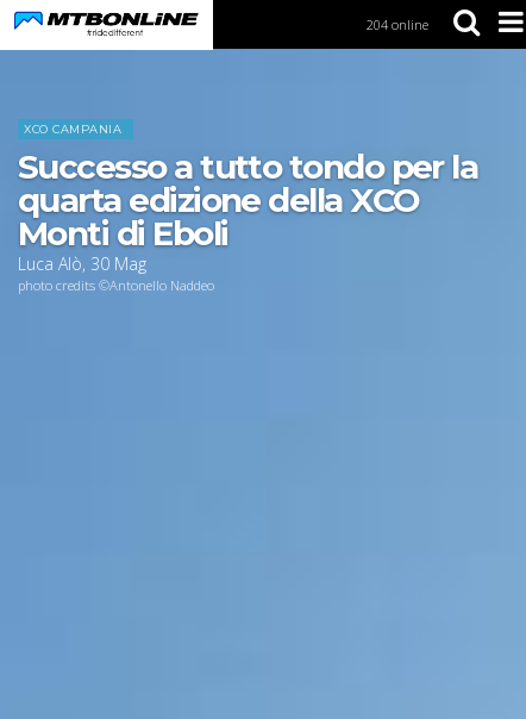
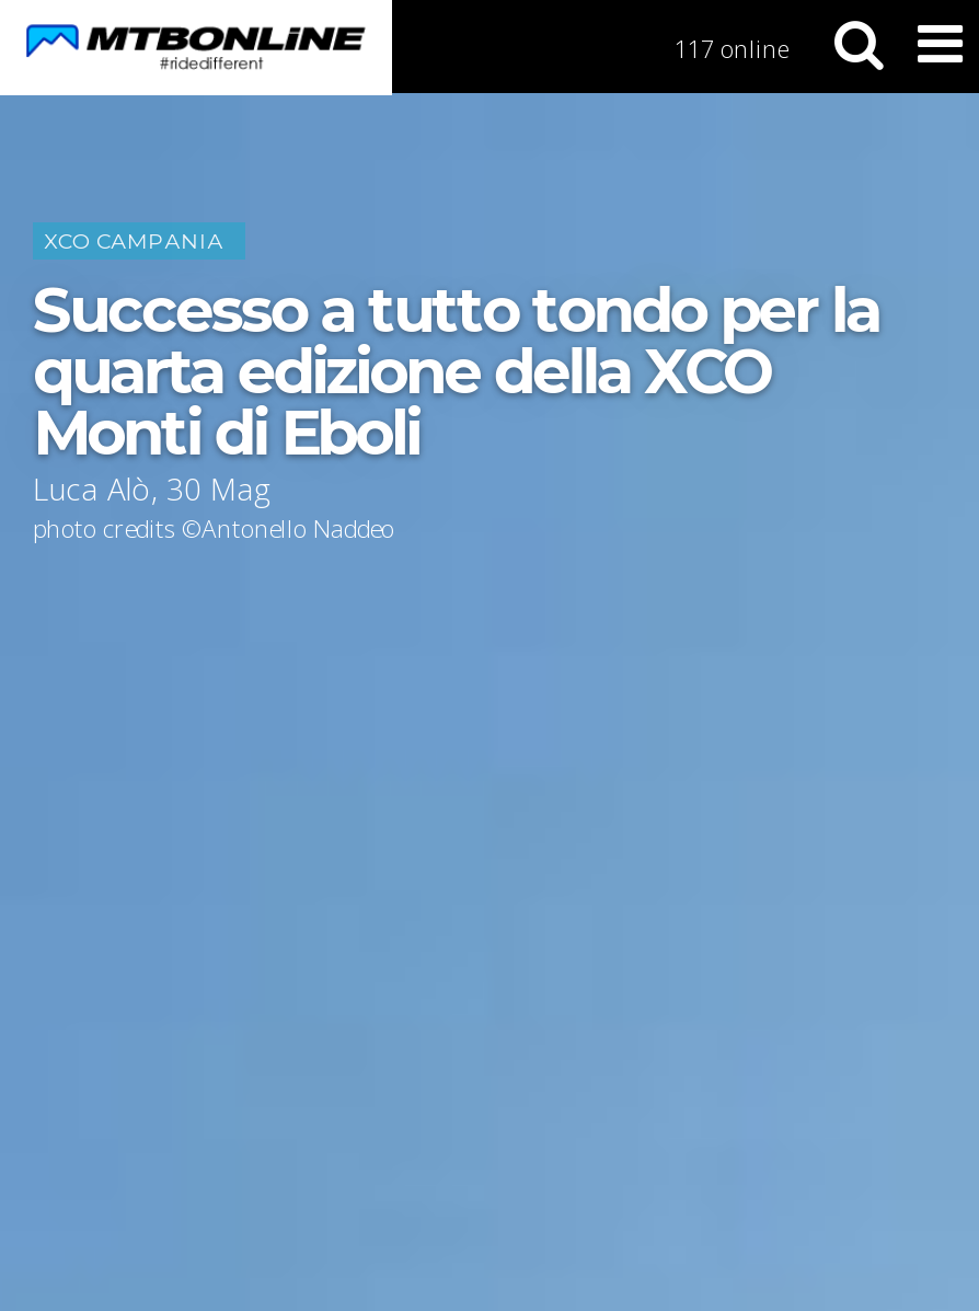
- 204 online
+ 117 online
